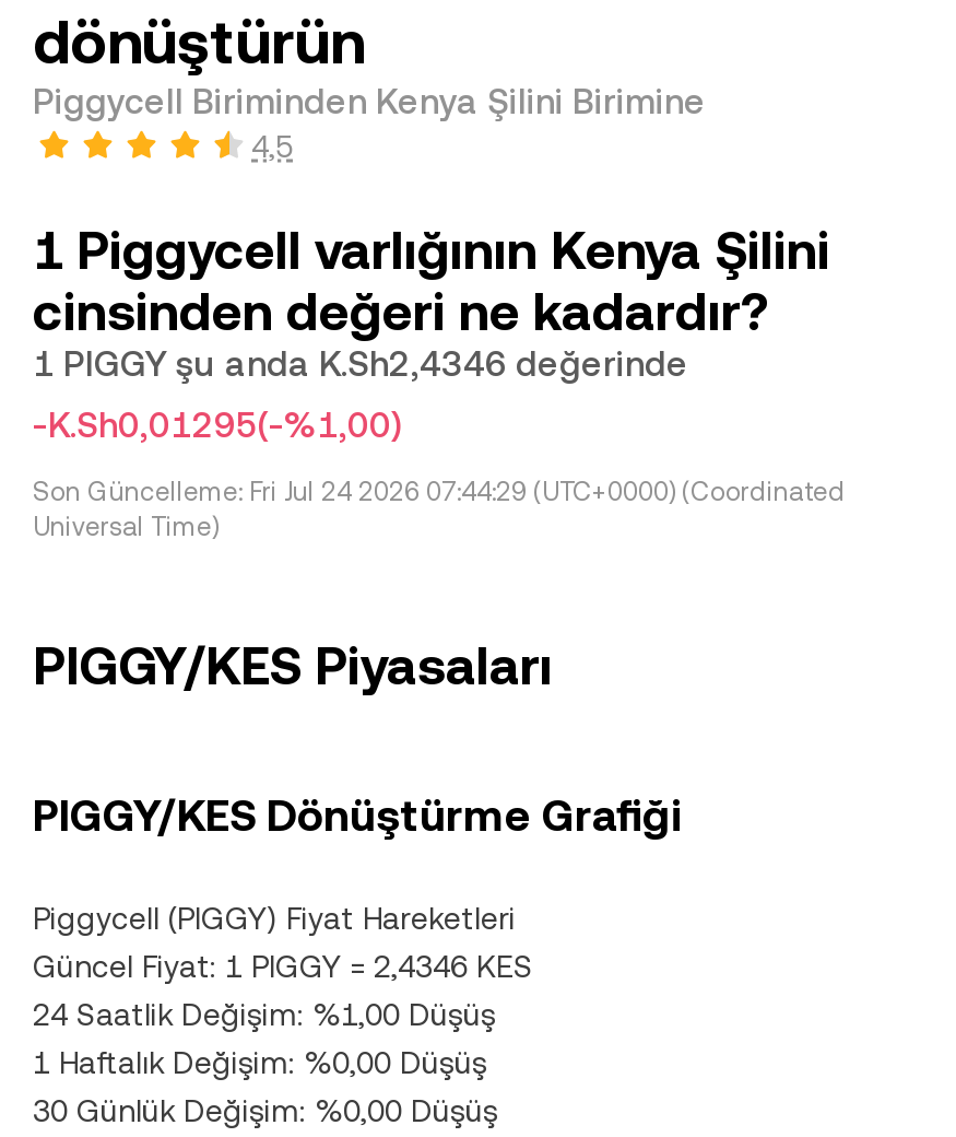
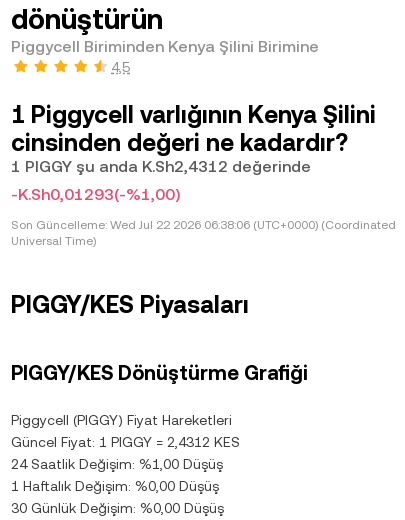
- 1 PIGGY şu anda K.Sh2,4346 değerinde
+ 1 PIGGY şu anda K.Sh2,4312 değerinde

- -K.Sh0,01295(-%1,00)
+ -K.Sh0,01293(-%1,00)

- Son Güncelleme: Fri Jul 24 2026 07:44:29 (UTC+0000) (Coordinated
+ Son Güncelleme: Wed Jul 22 2026 06:38:06 (UTC+0000) (Coordinated

- Güncel Fiyat: 1 PIGGY = 2,4346 KES
+ Güncel Fiyat: 1 PIGGY = 2,4312 KES
